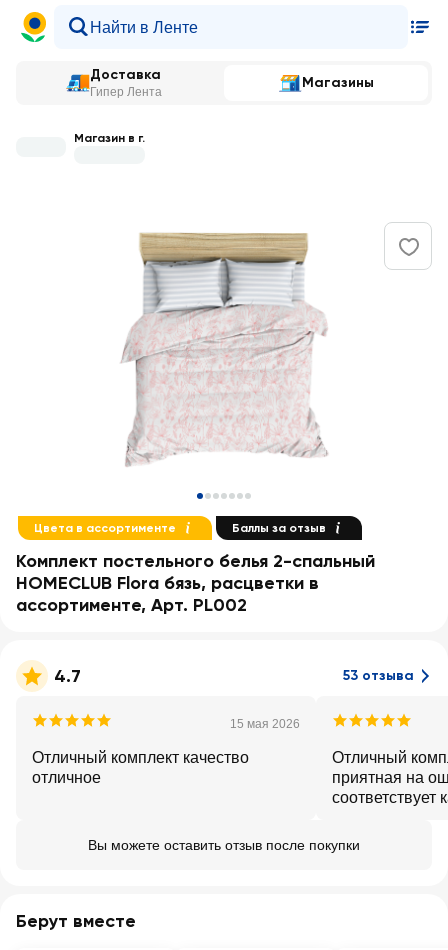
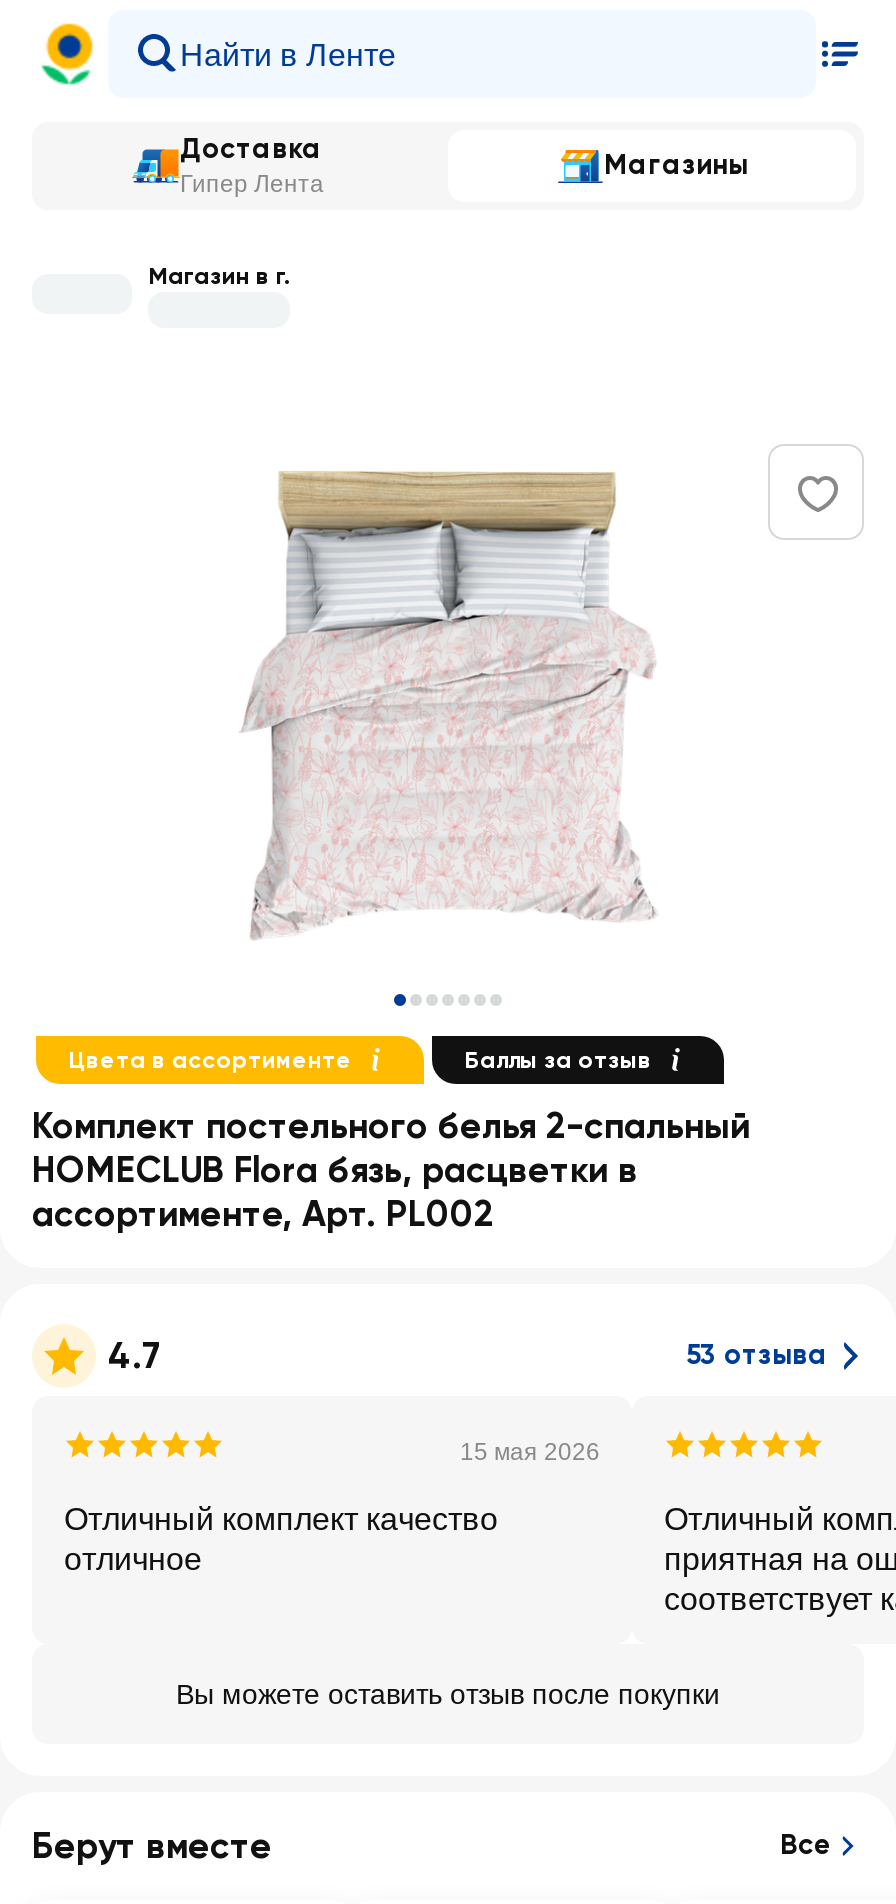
+ Все
